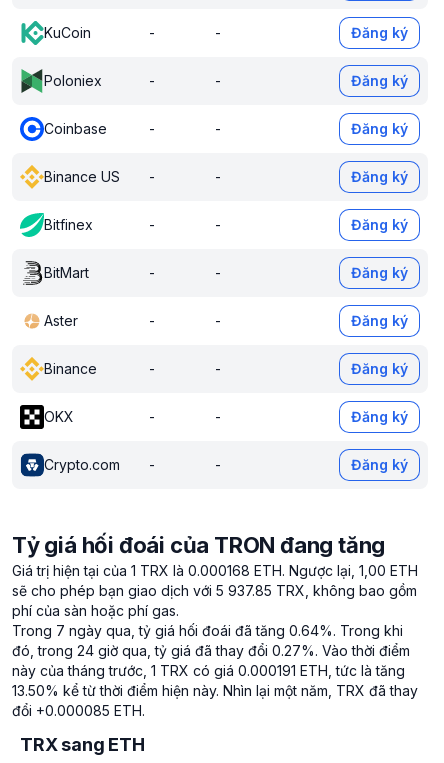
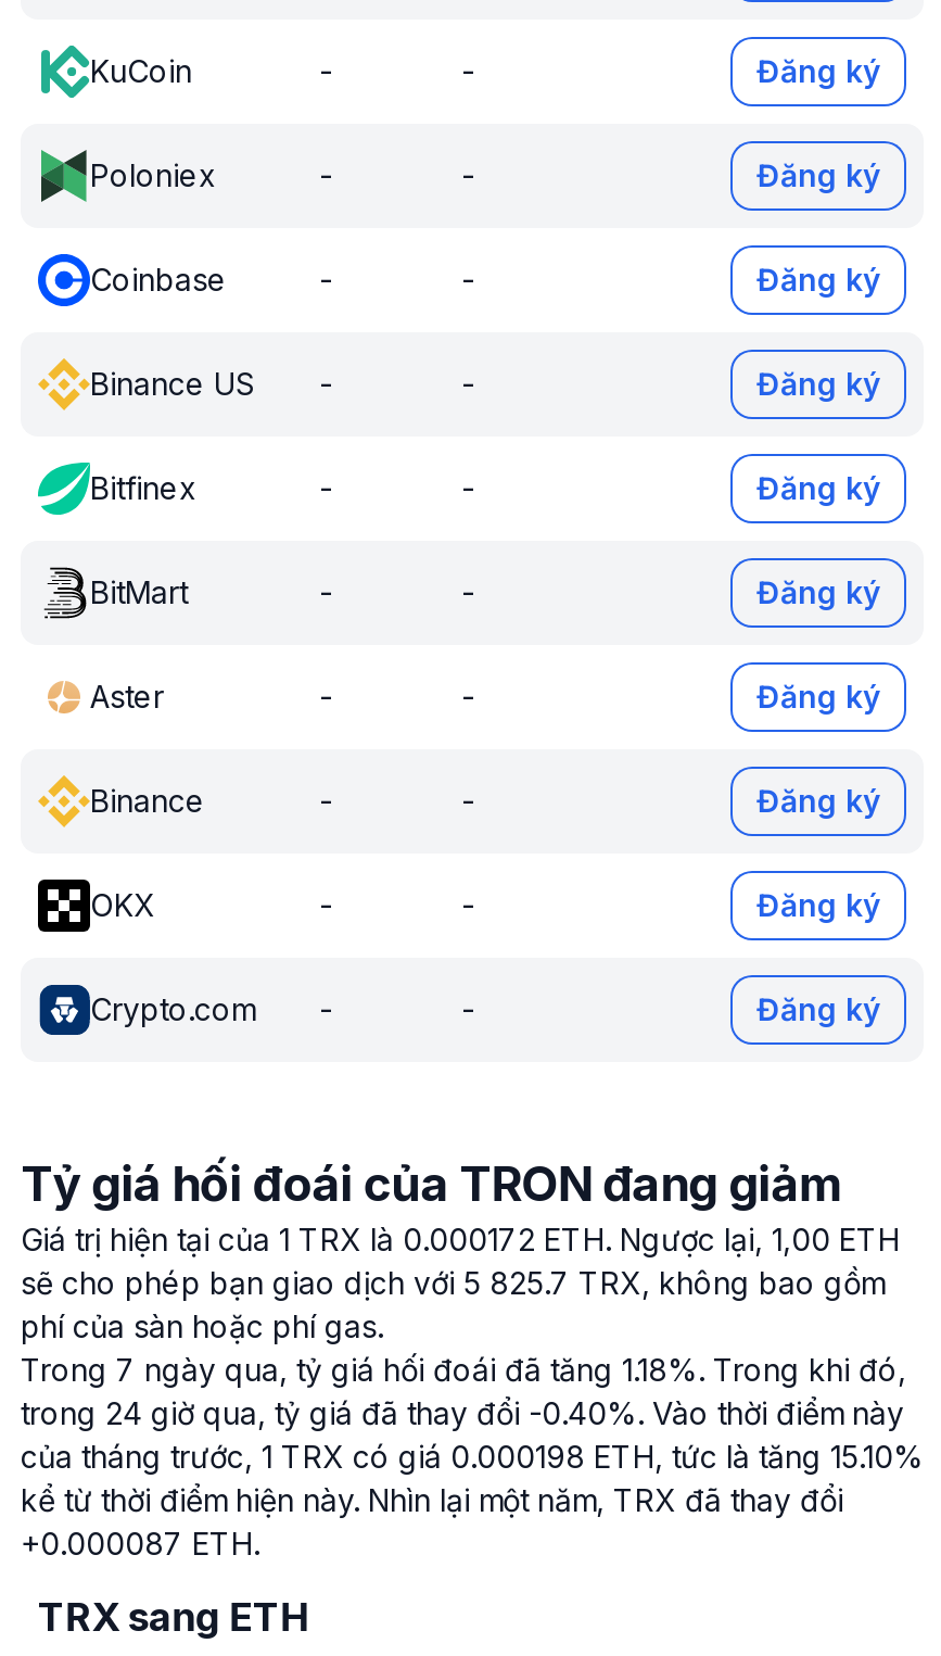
- Tỷ giá hối đoái của TRON đang tăng
+ Tỷ giá hối đoái của TRON đang giảm

- Giá trị hiện tại của 1 TRX là 0.000168 ETH. Ngược lại, 1,00 ETH
+ Giá trị hiện tại của 1 TRX là 0.000172 ETH. Ngược lại, 1,00 ETH

- sẽ cho phép bạn giao dịch với 5 937.85 TRX, không bao gồm
+ sẽ cho phép bạn giao dịch với 5 825.7 TRX, không bao gồm

- Trong 7 ngày qua, tỷ giá hối đoái đã tăng 0.64%. Trong khi
- đó, trong 24 giờ qua, tỷ giá đã thay đổi 0.27%. Vào thời điểm
- này của tháng trước, 1 TRX có giá 0.000191 ETH, tức là tăng
- 13.50% kể từ thời điểm hiện này. Nhìn lại một năm, TRX đã thay
- đổi +0.000085 ETH.
+ Trong 7 ngày qua, tỷ giá hối đoái đã tăng 1.18%. Trong khi đó,
+ trong 24 giờ qua, tỷ giá đã thay đổi -0.40%. Vào thời điểm này
+ của tháng trước, 1 TRX có giá 0.000198 ETH, tức là tăng 15.10%
+ kể từ thời điểm hiện này. Nhìn lại một năm, TRX đã thay đổi
+ +0.000087 ETH.
